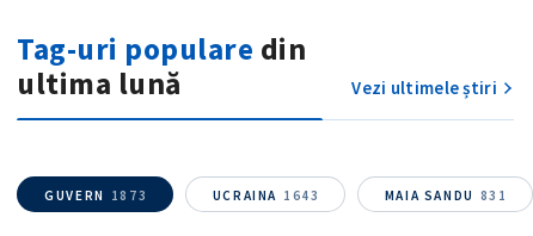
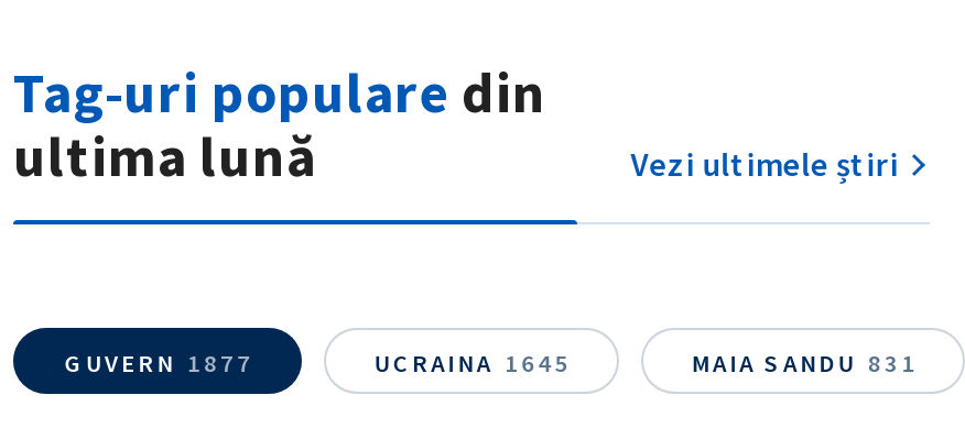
- GUVERN 1873
+ GUVERN 1877

- UCRAINA 1643
+ UCRAINA 1645
